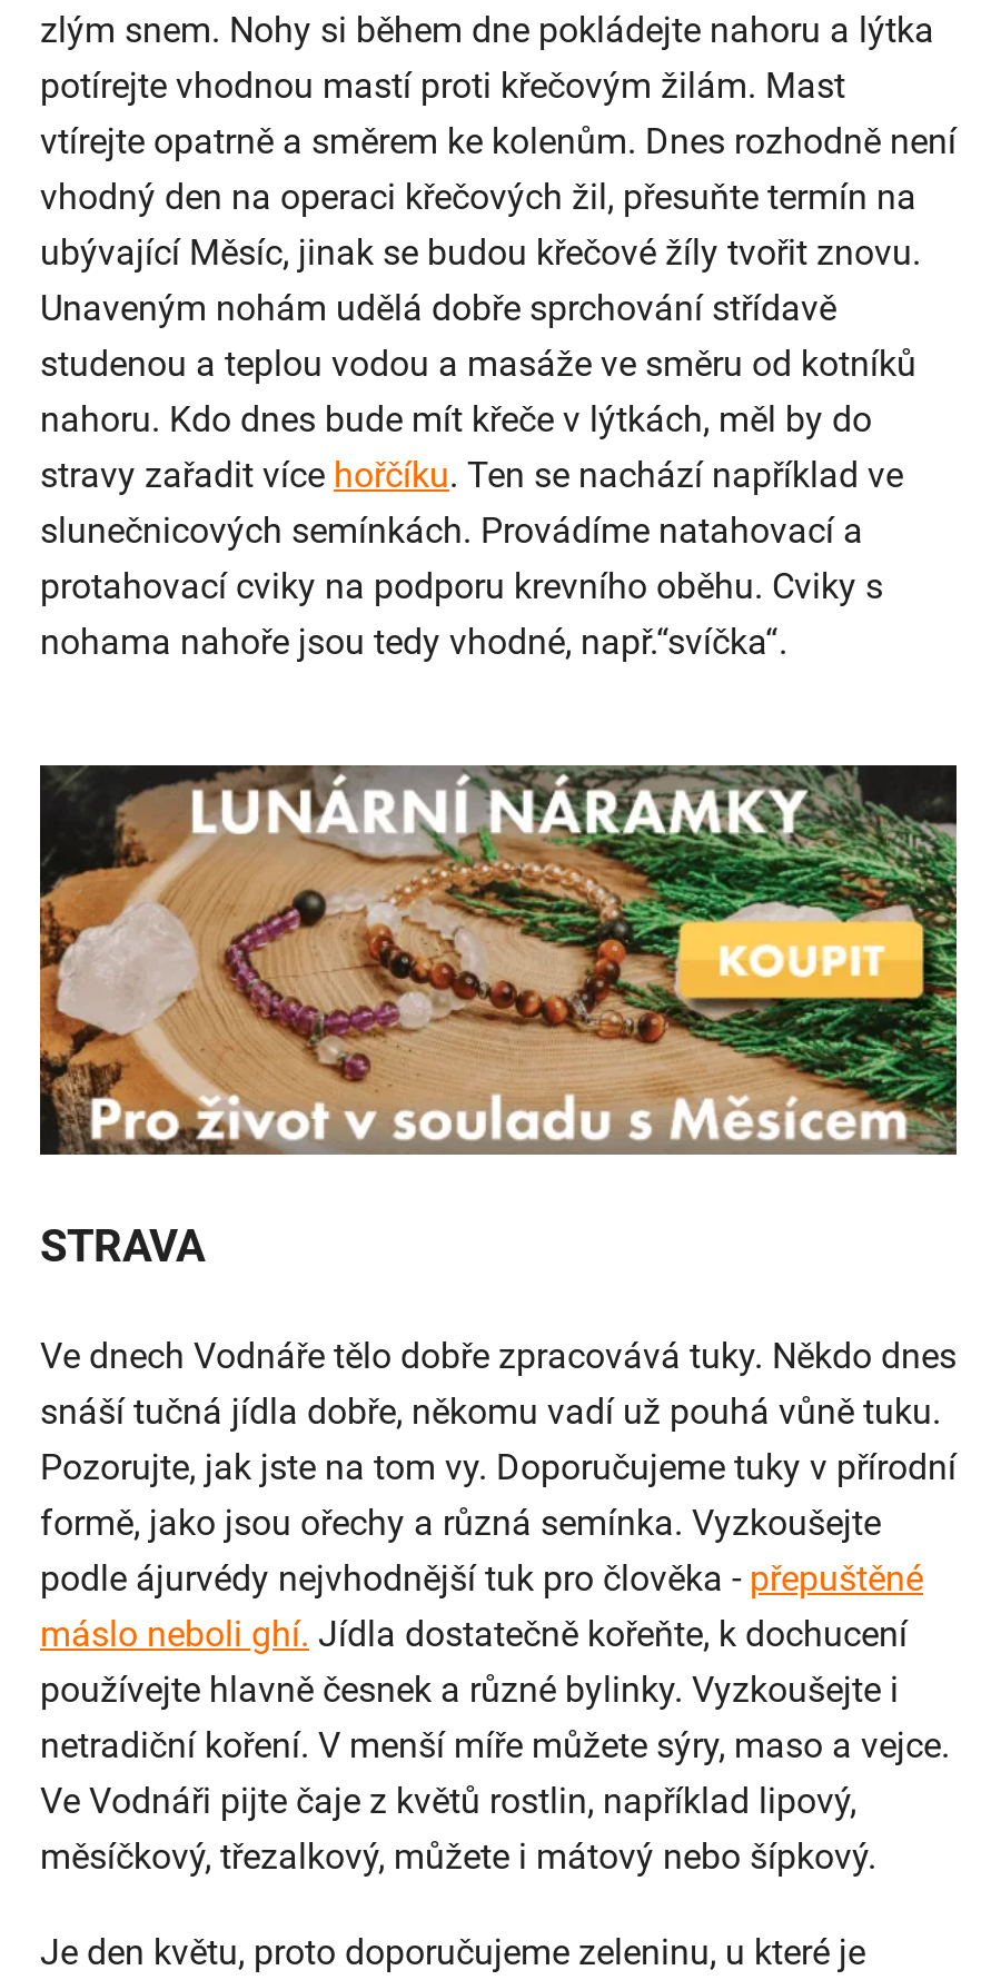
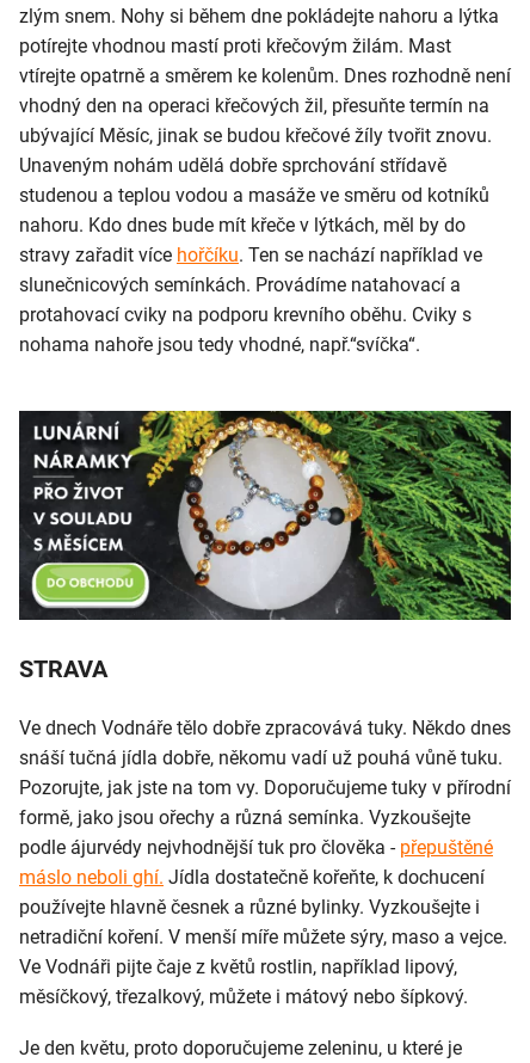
- [image]
+ [image]
